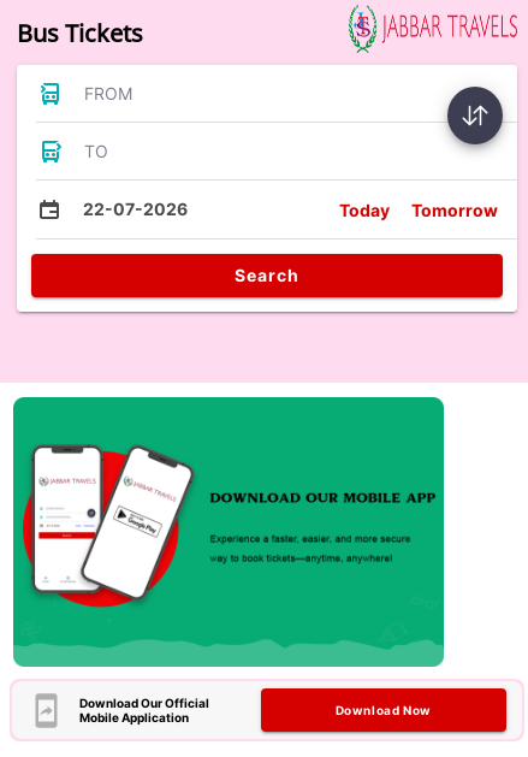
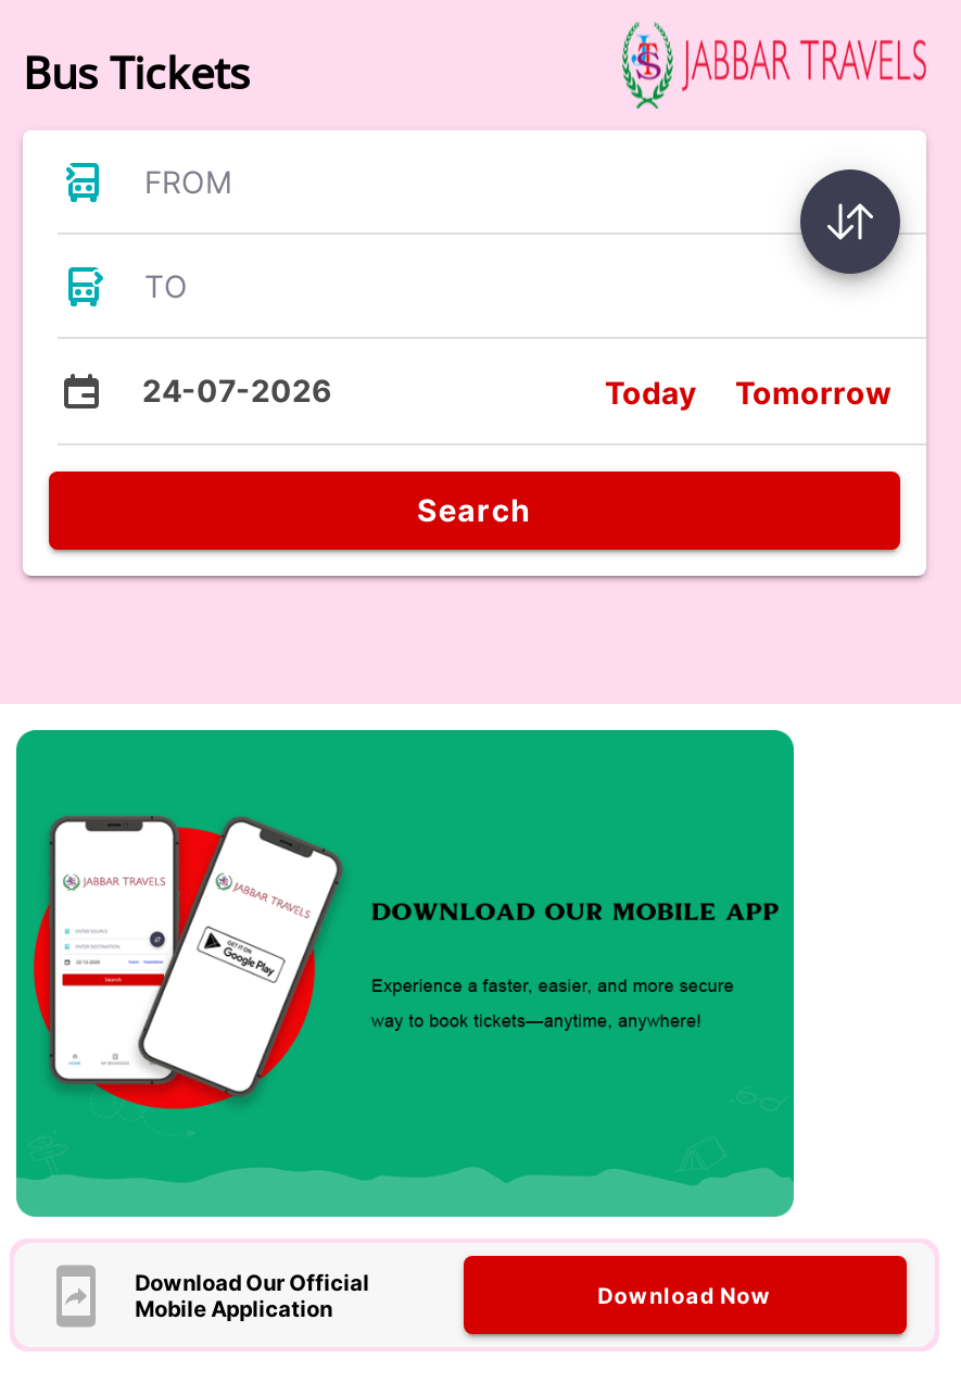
- 22-07-2026
+ 24-07-2026
